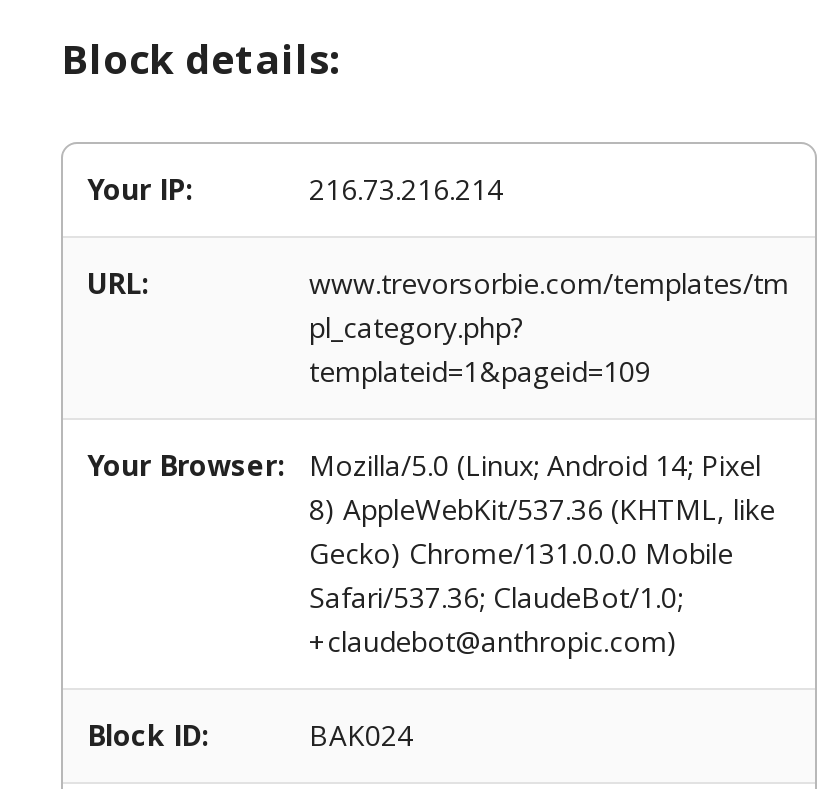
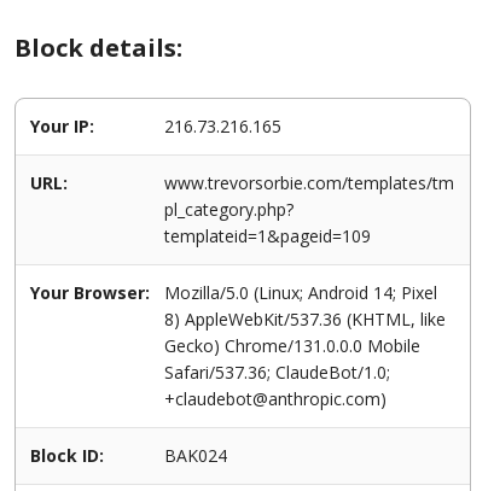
- 216.73.216.214
+ 216.73.216.165
